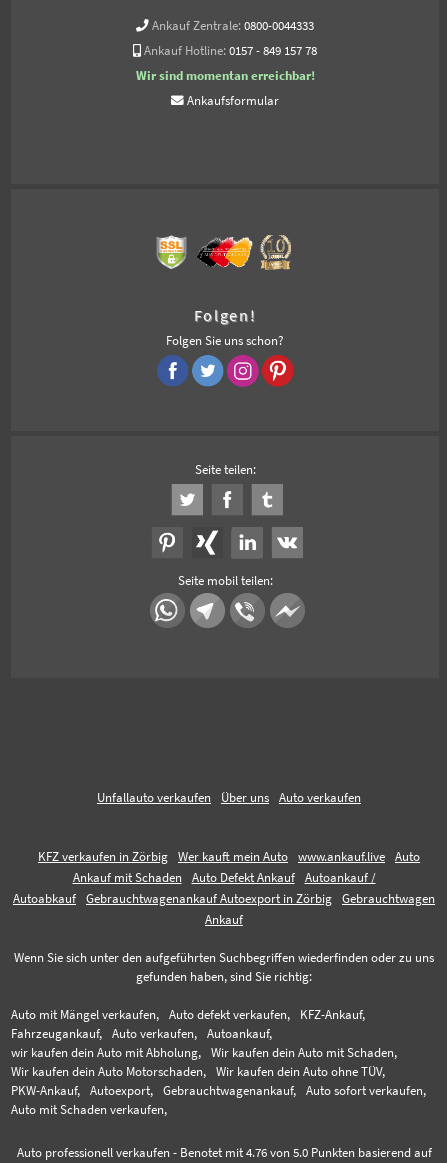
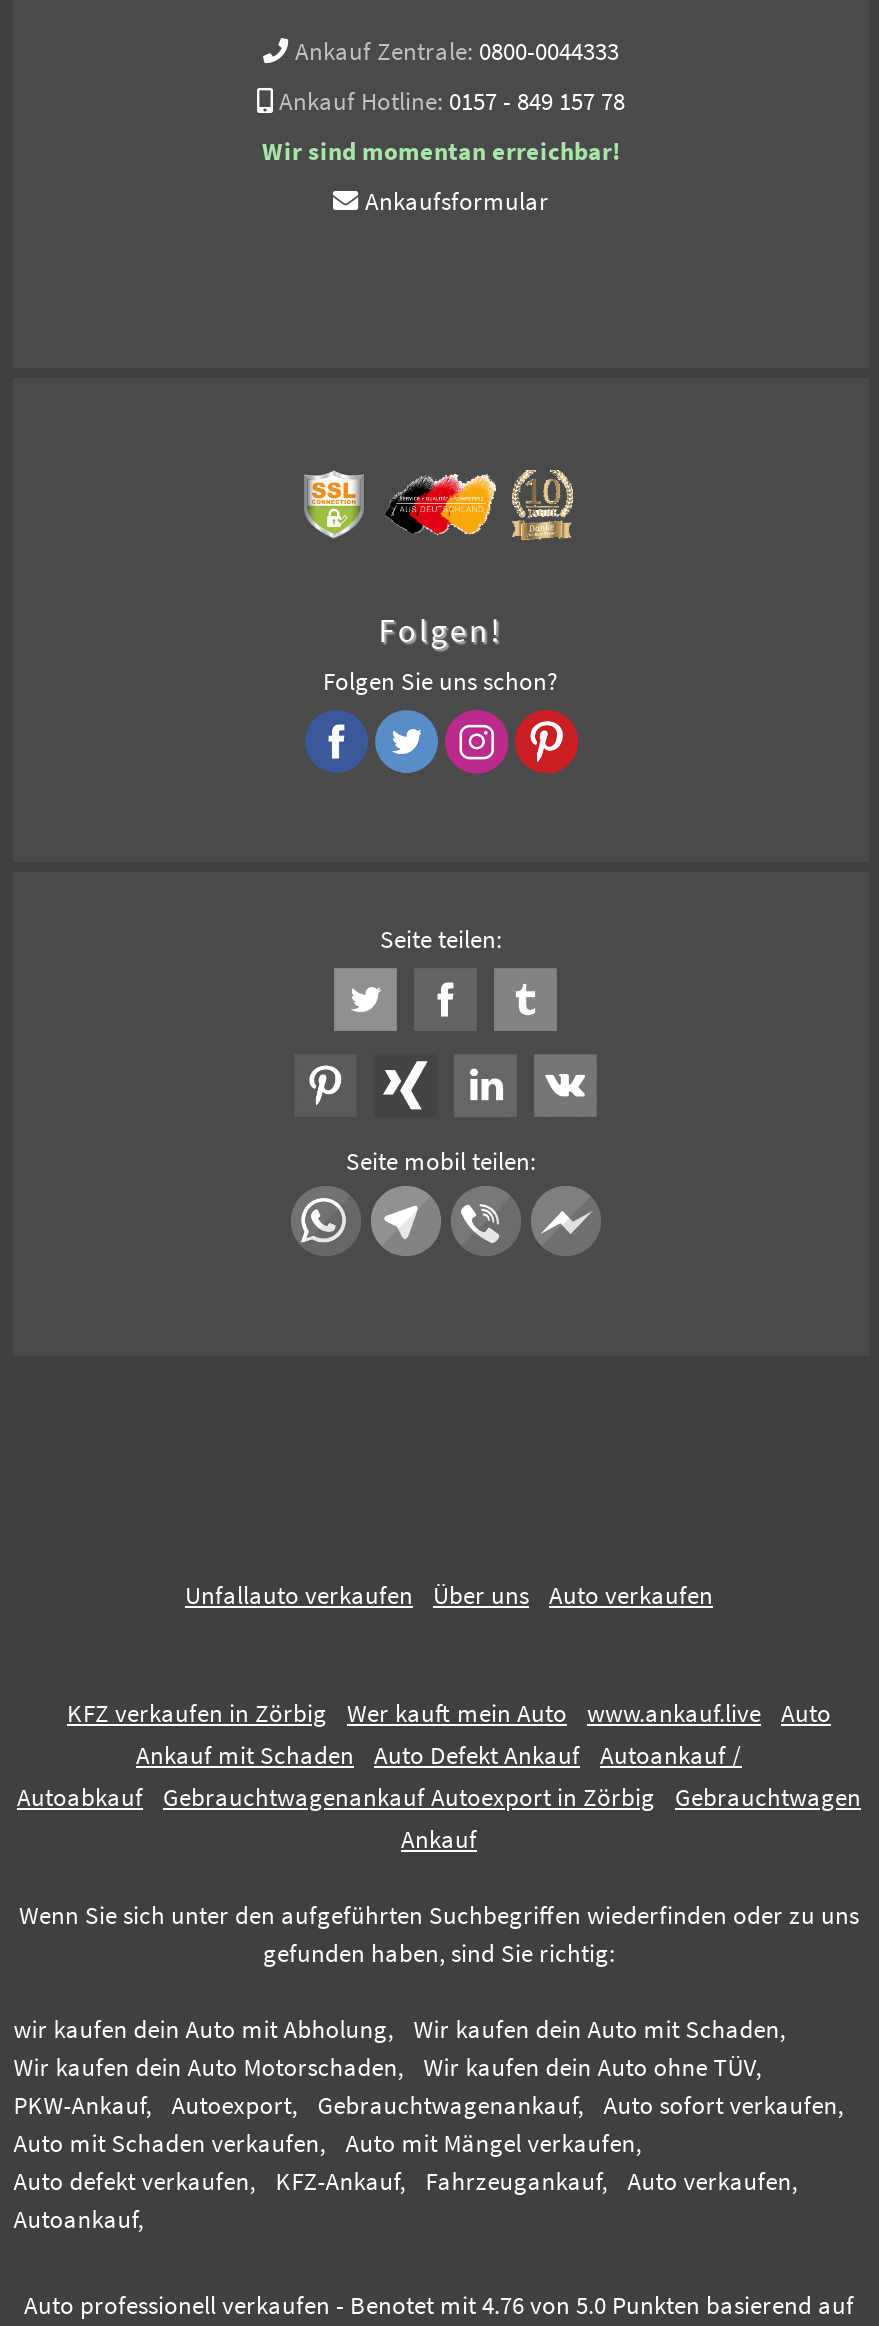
moved down: Auto mit Mängel verkaufen, | Auto defekt verkaufen, | KFZ-Ankauf, | Fahrzeugankauf, | Auto verkaufen, | Autoankauf,

moved up: wir kaufen dein Auto mit Abholung, | Wir kaufen dein Auto mit Schaden, | Wir kaufen dein Auto Motorschaden, | ... | Auto sofort verkaufen, | Auto mit Schaden verkaufen,
